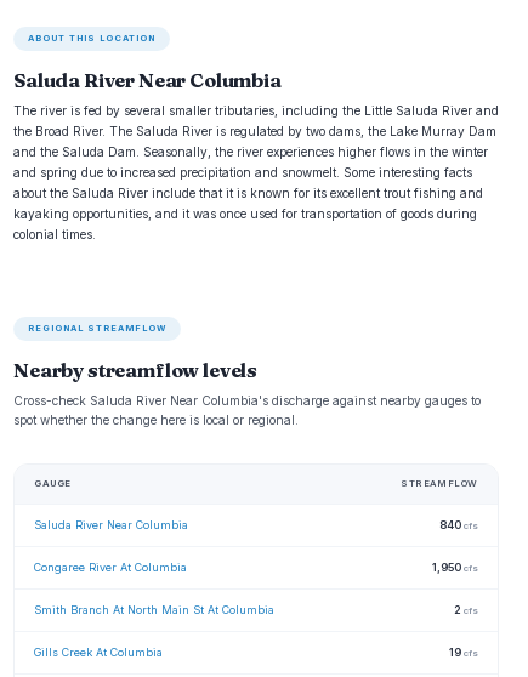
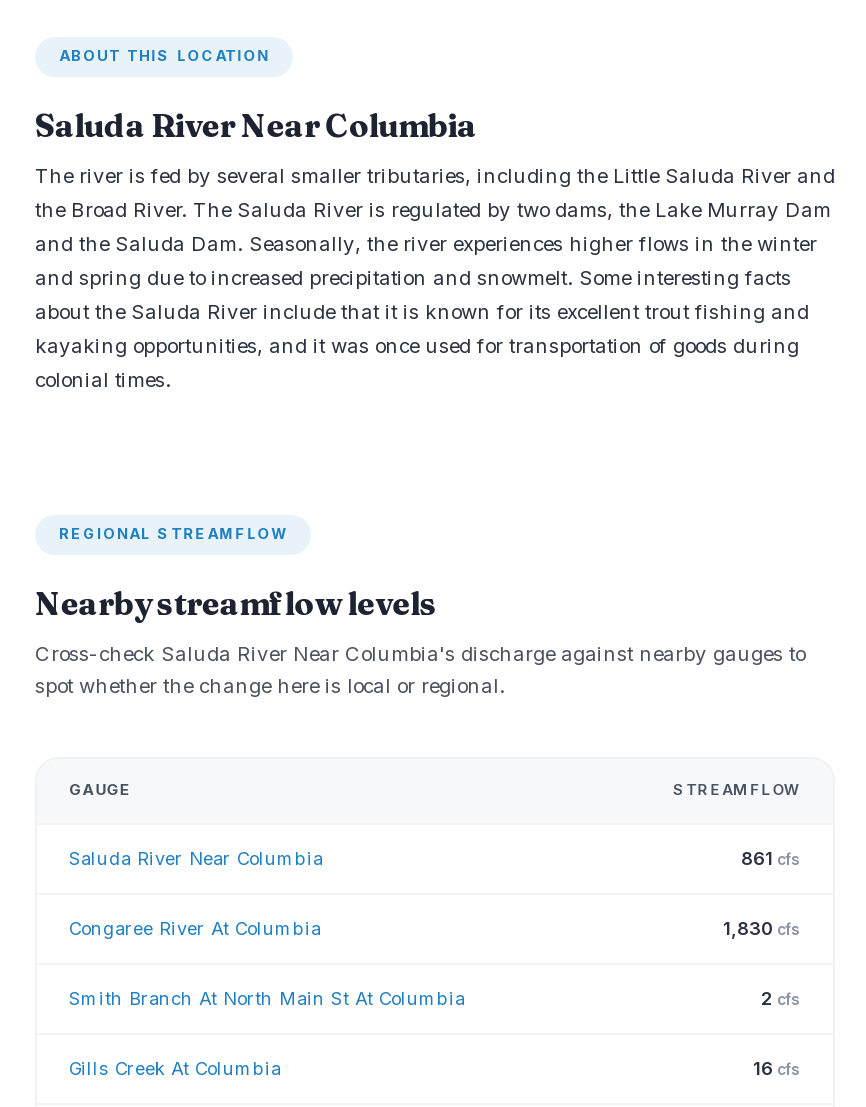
- 840 cfs
+ 861 cfs

- 1,950 cfs
+ 1,830 cfs

- 19 cfs
+ 16 cfs
